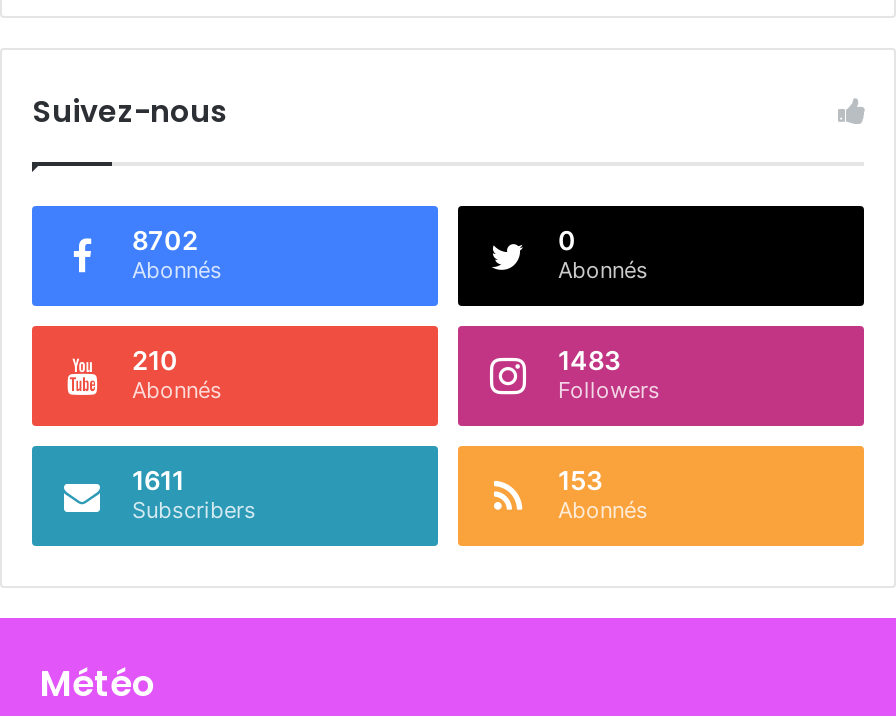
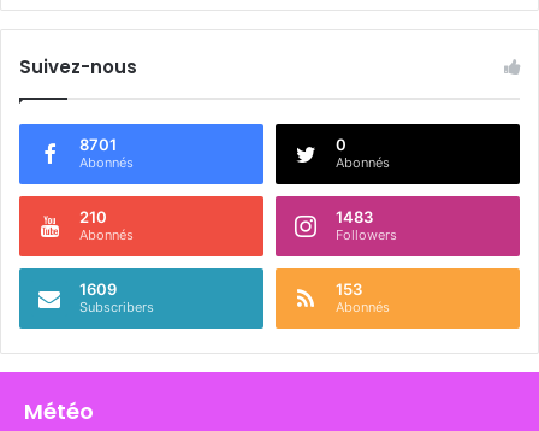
- 8702
+ 8701

- 1611
+ 1609
